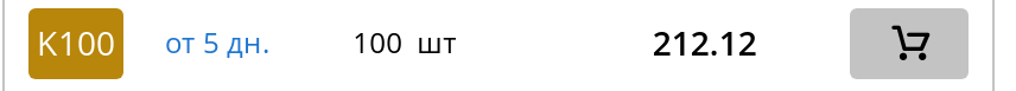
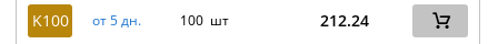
- 212.12
+ 212.24
